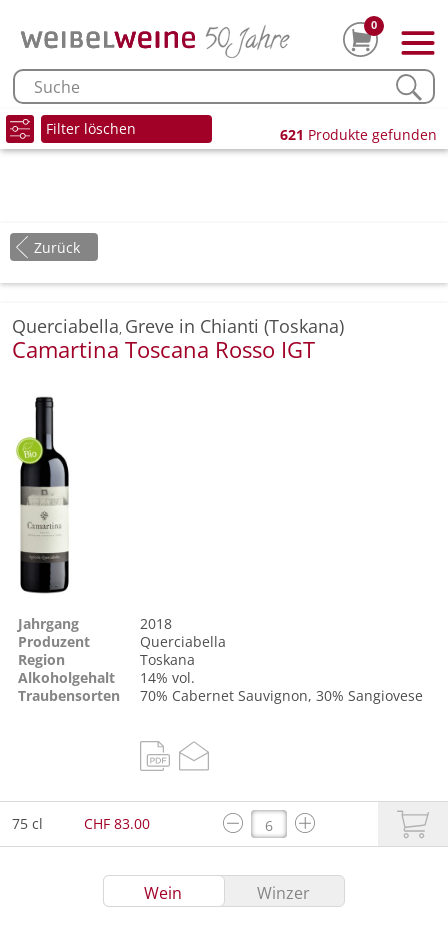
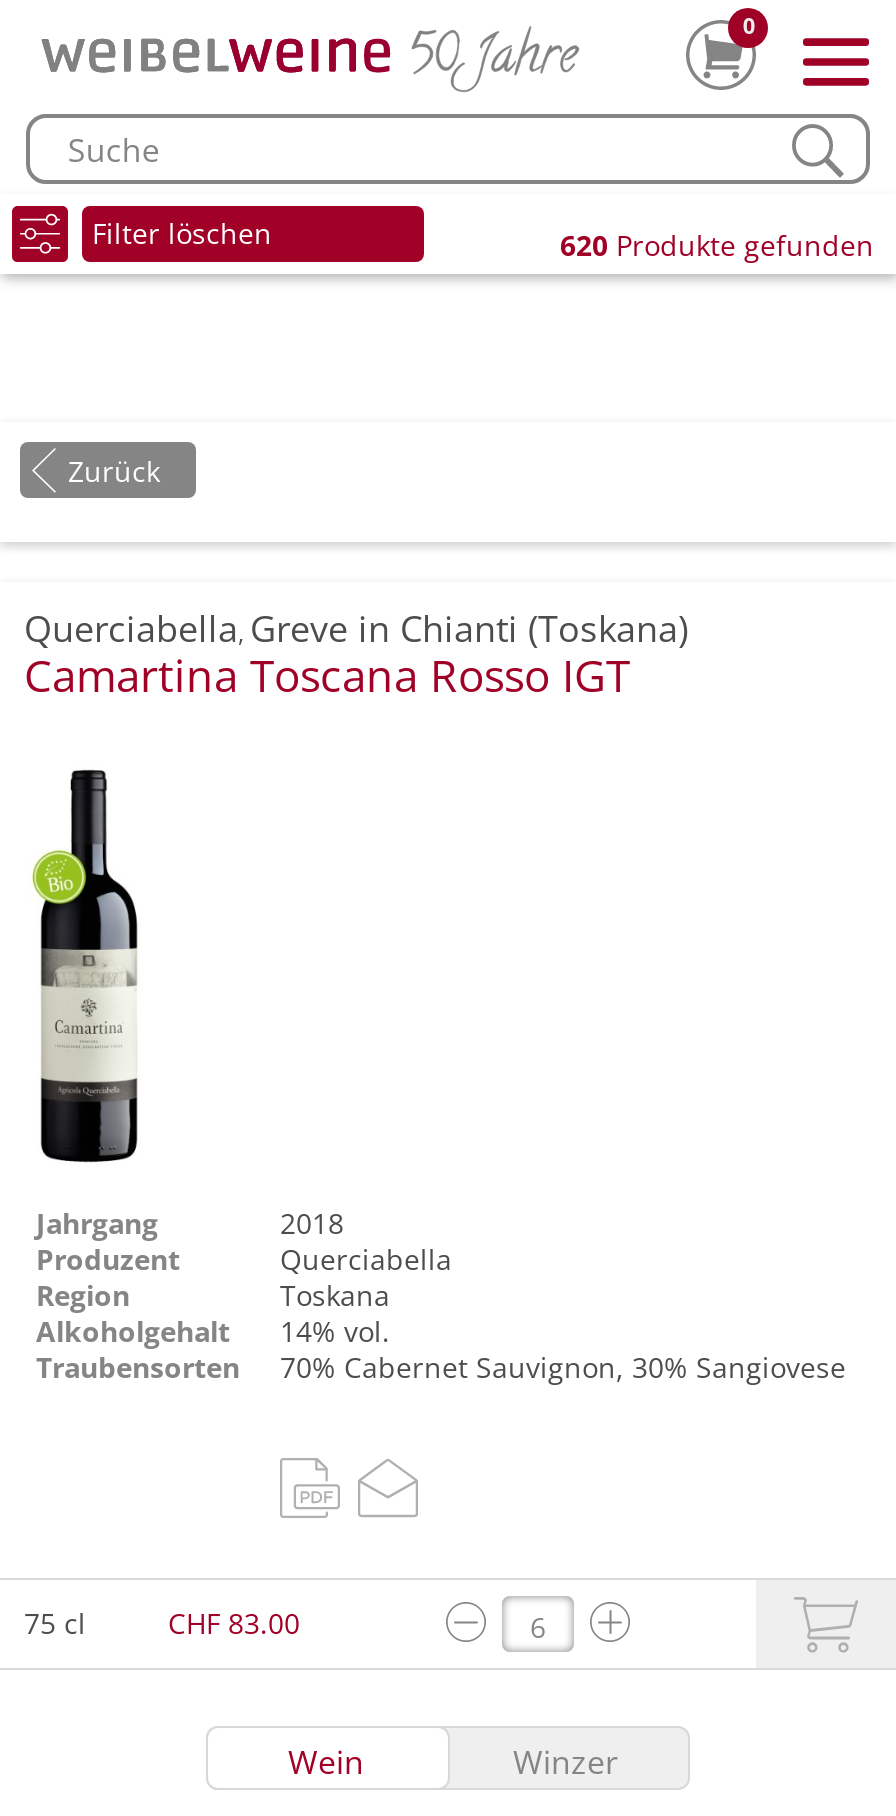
- 621 Produkte gefunden
+ 620 Produkte gefunden
